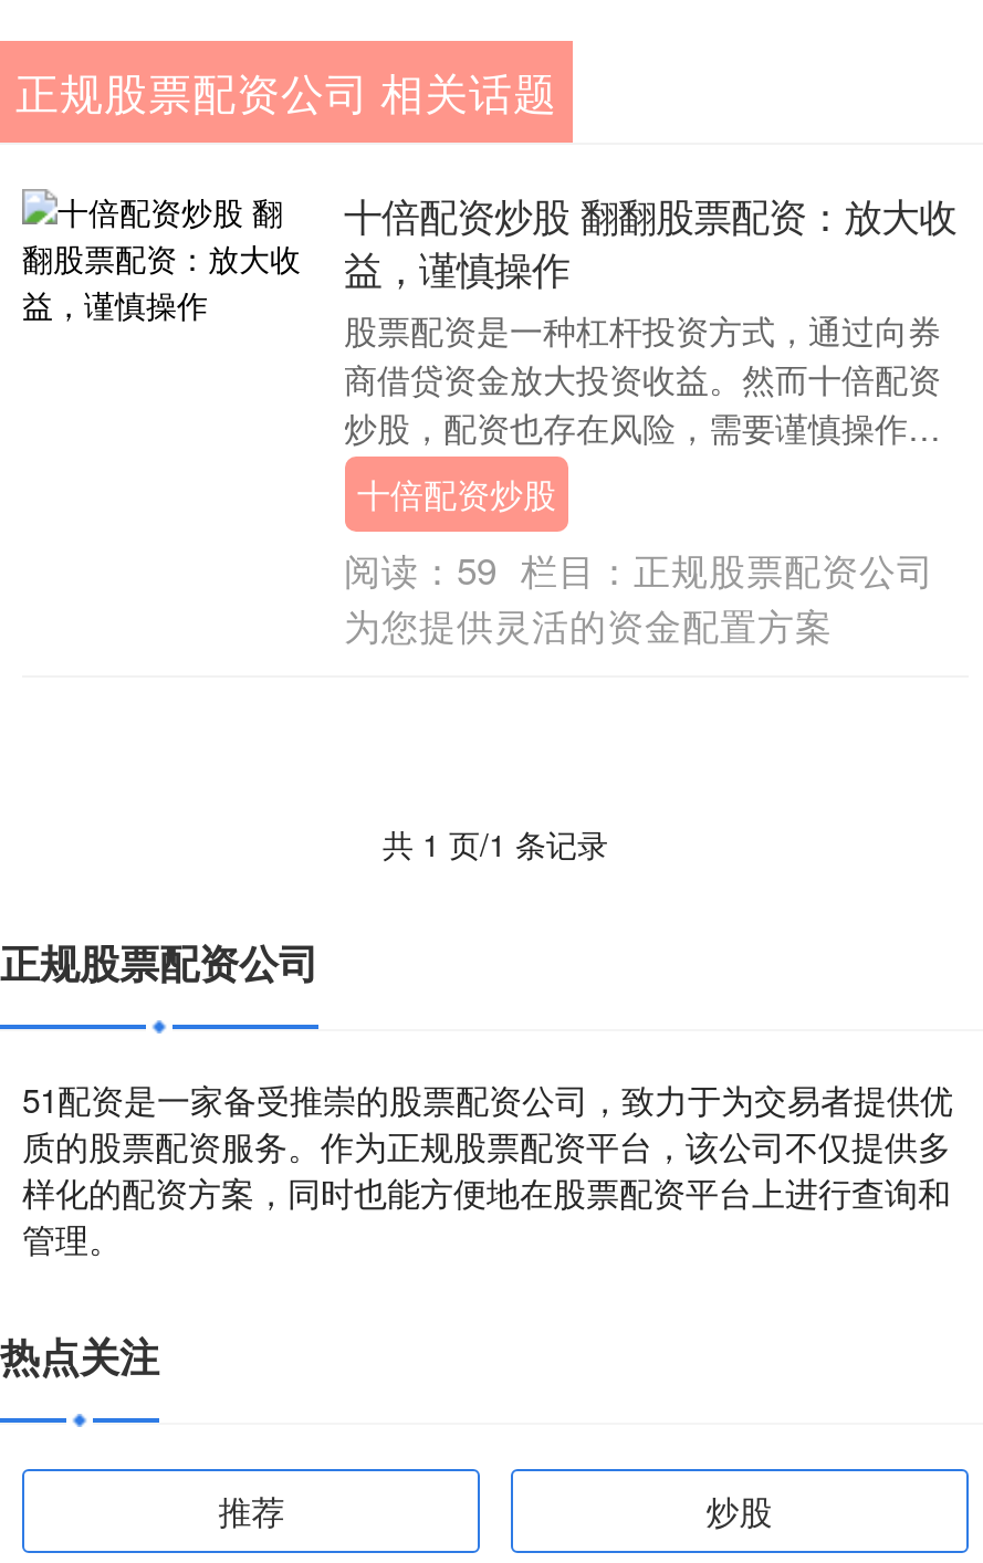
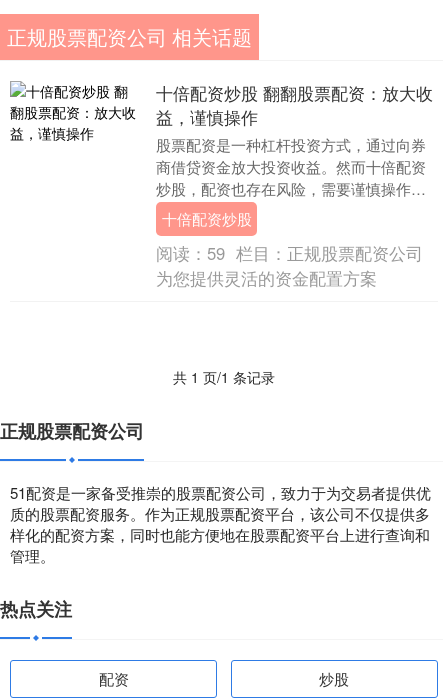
- 推荐
+ 配资
